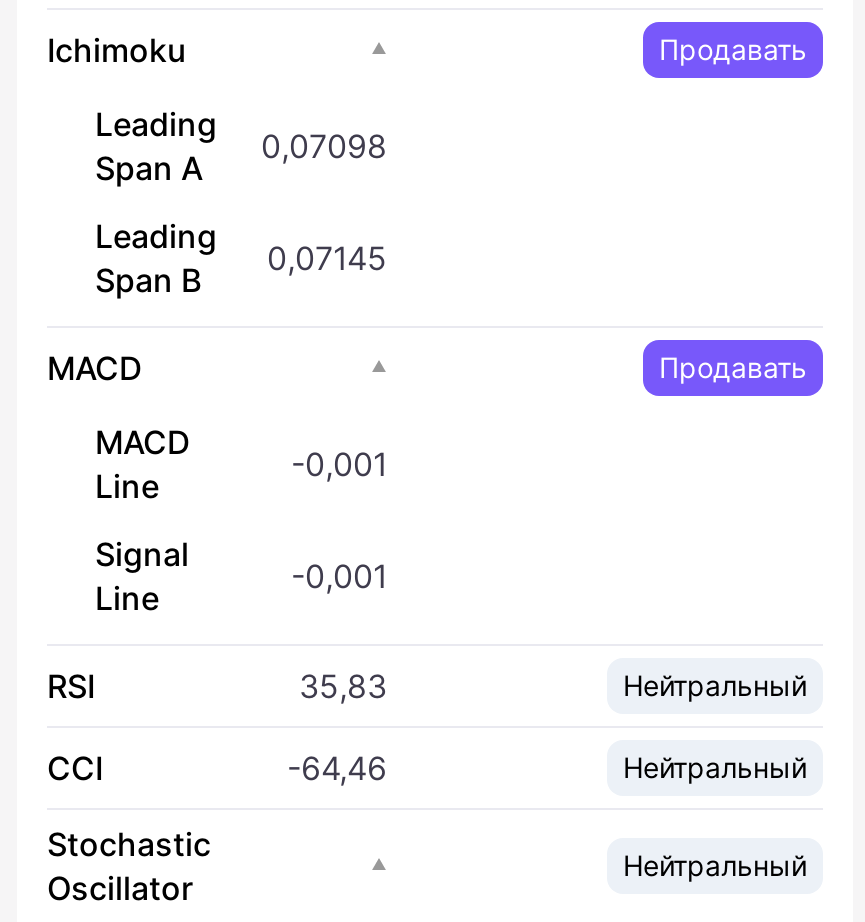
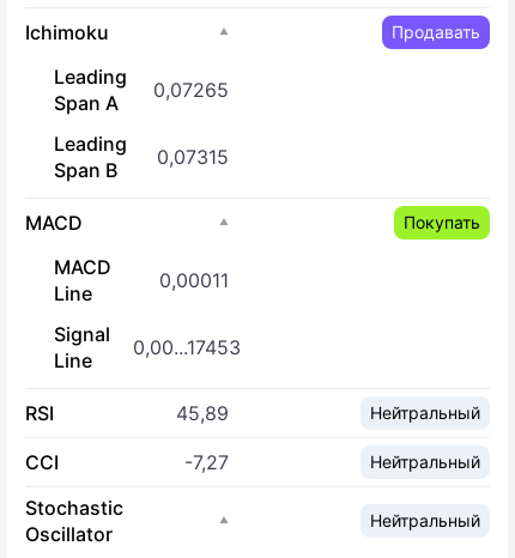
- 0,07098
+ 0,07265

- 0,07145
+ 0,07315

- Продавать
+ Покупать

- -0,001
+ 0,00011

- -0,001
+ 0,00...17453

- 35,83
+ 45,89

- -64,46
+ -7,27
